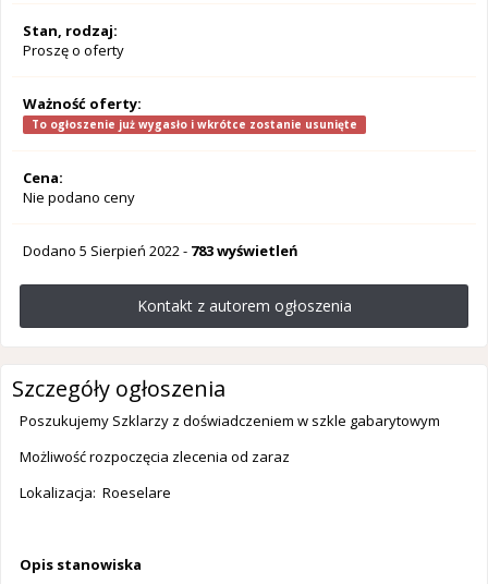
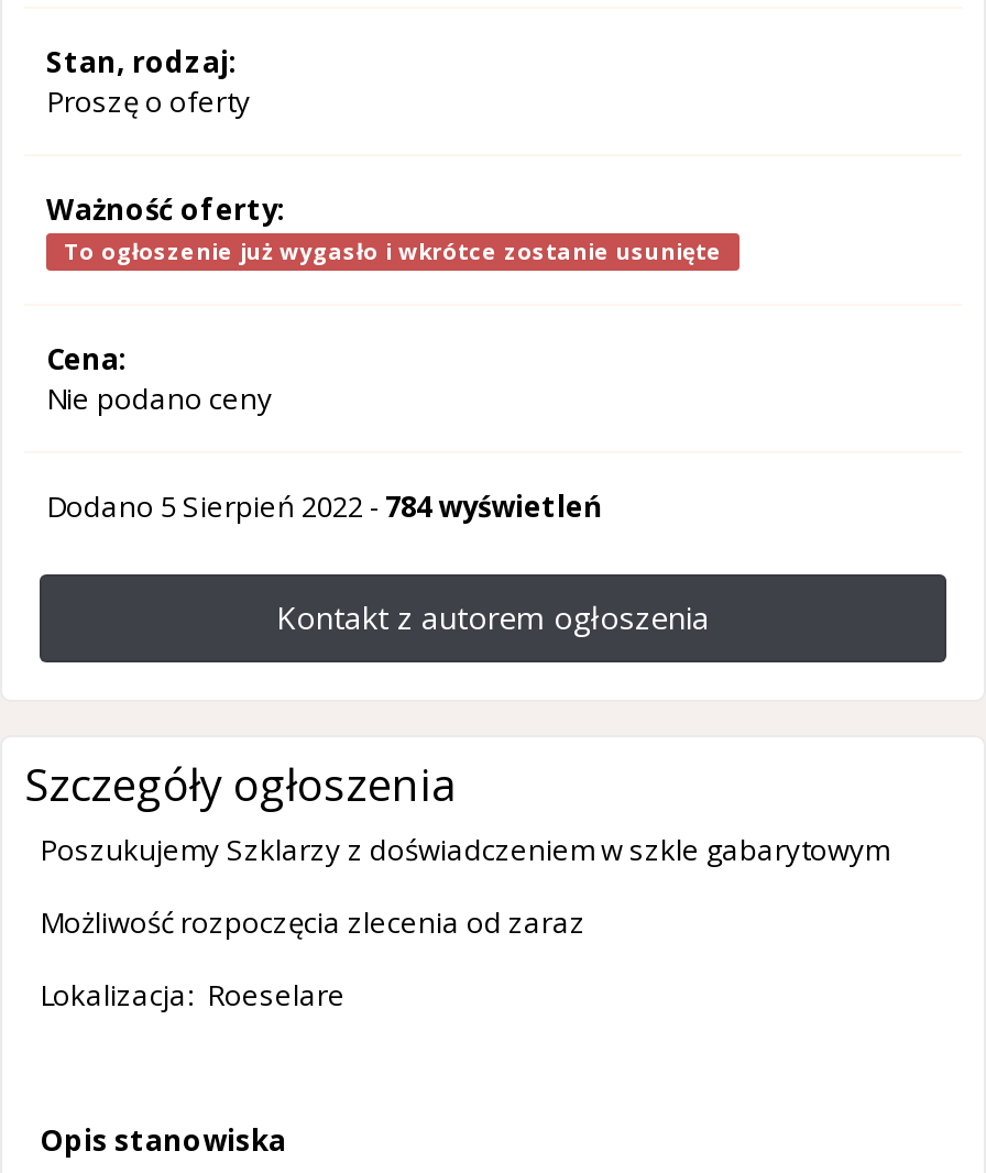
- Dodano 5 Sierpień 2022 - 783 wyświetleń
+ Dodano 5 Sierpień 2022 - 784 wyświetleń
